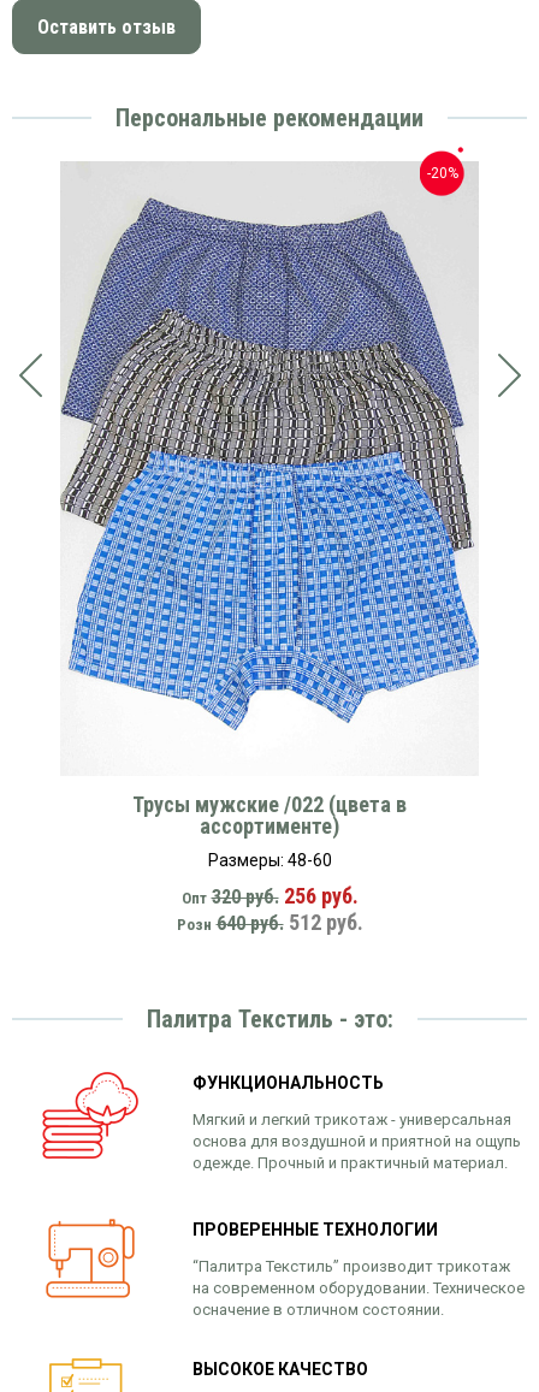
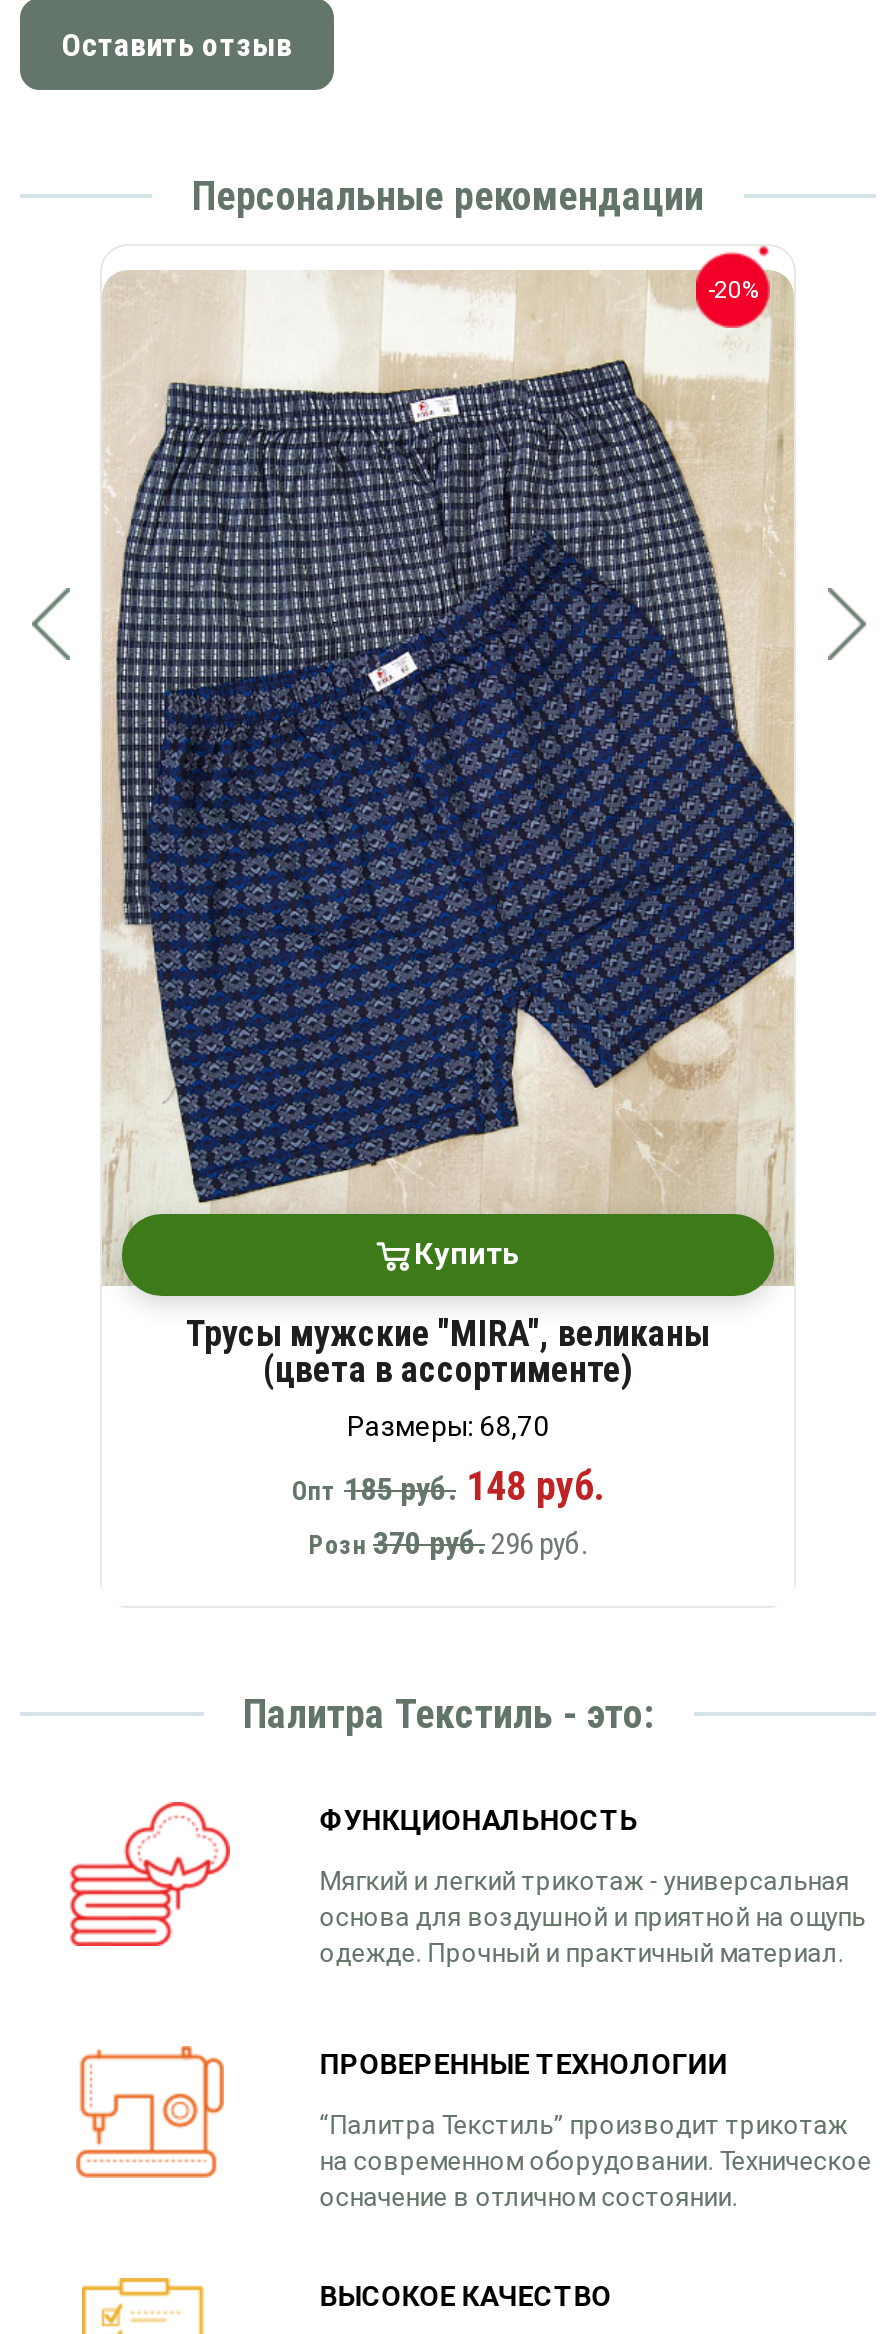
- [image]
- Трусы мужские /022 (цвета в
- ассортименте)
+ [image]
+ Купить

- Размеры: 48-60
+ Трусы мужские "MIRA", великаны
+ (цвета в ассортименте)

- Опт 320 руб. 256 руб.
- Розн 640 руб. 512 руб.
+ Размеры: 68,70
+ Опт 185 руб. 148 руб.
+ Розн 370 руб. 296 руб.
